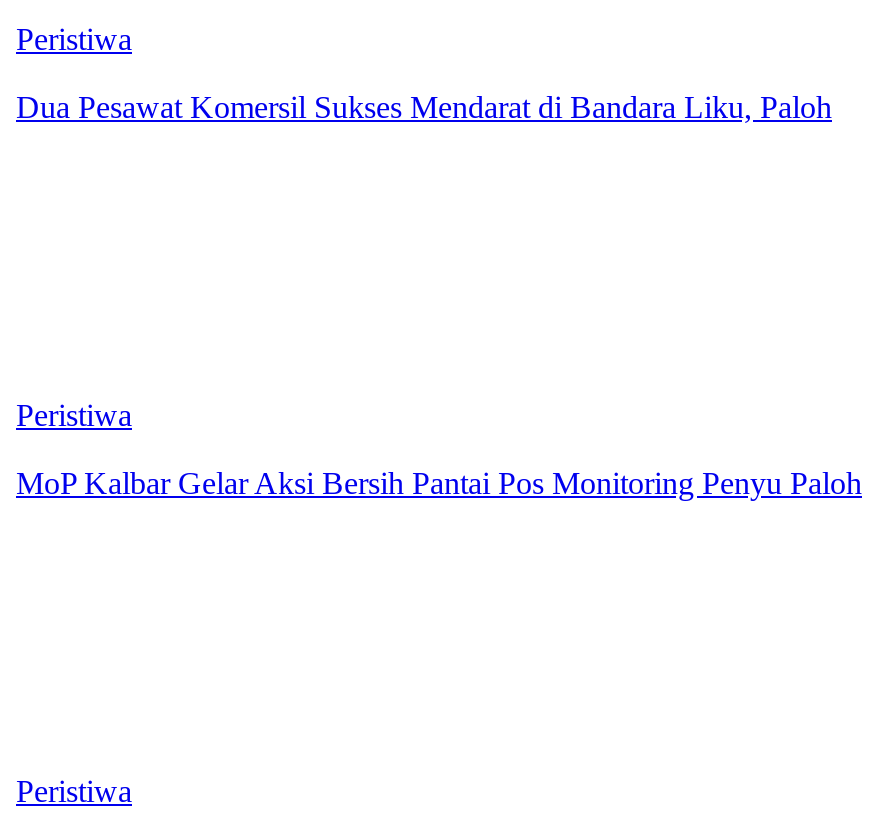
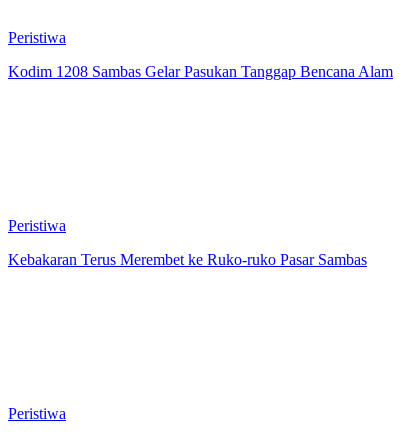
- Dua Pesawat Komersil Sukses Mendarat di Bandara Liku, Paloh
+ Kodim 1208 Sambas Gelar Pasukan Tanggap Bencana Alam

- MoP Kalbar Gelar Aksi Bersih Pantai Pos Monitoring Penyu Paloh
+ Kebakaran Terus Merembet ke Ruko-ruko Pasar Sambas
